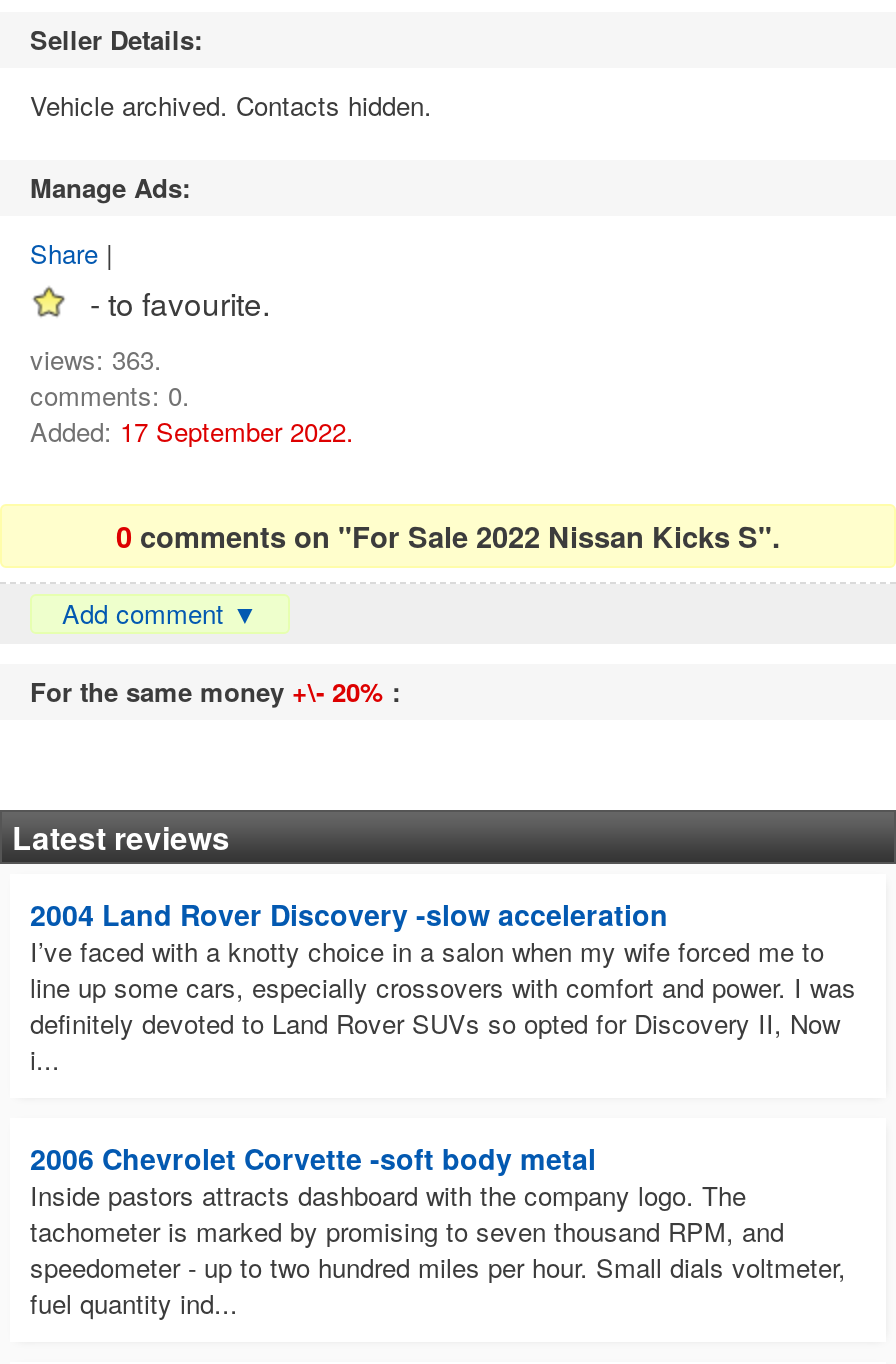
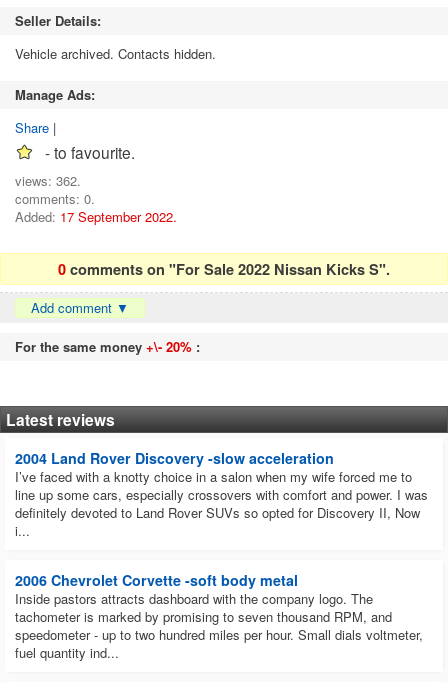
- views: 363.
+ views: 362.
